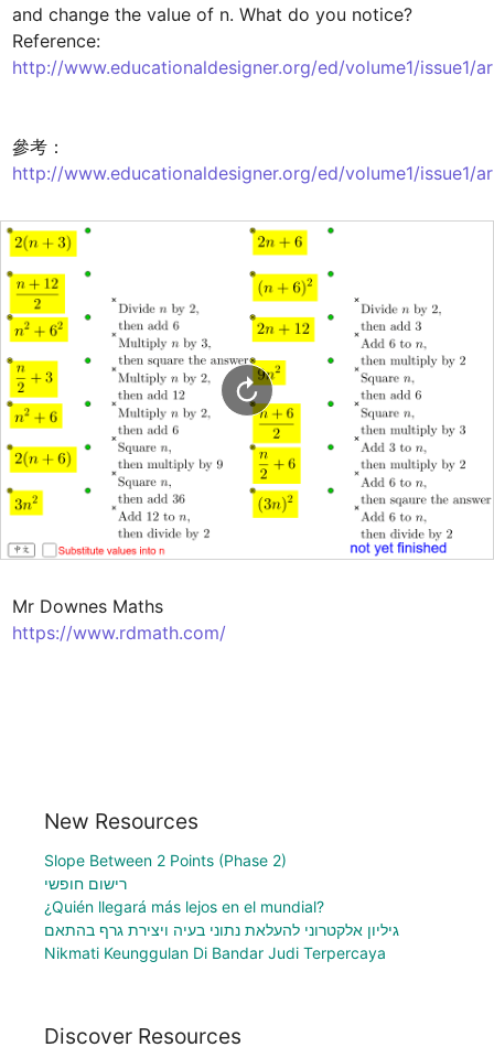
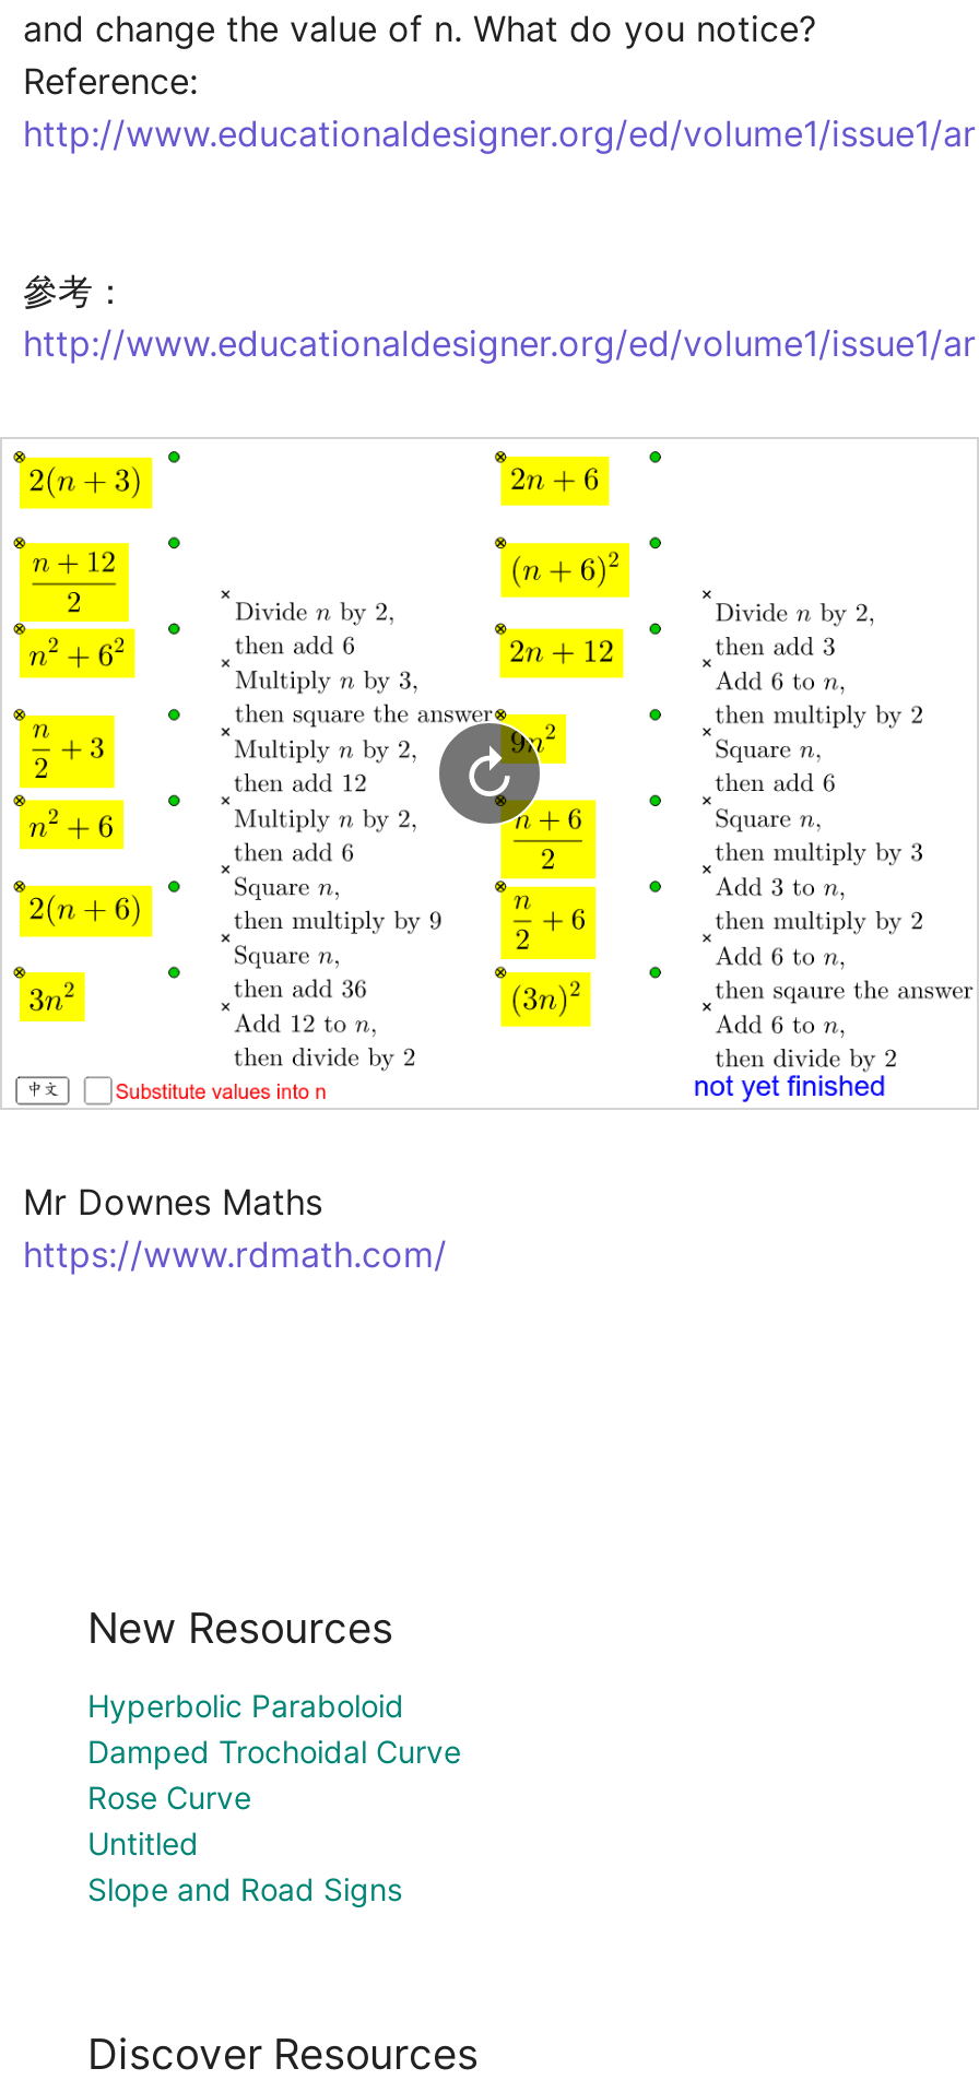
- Slope Between 2 Points (Phase 2)
- רישום חופשי
- ¿Quién llegará más lejos en el mundial?
- גיליון אלקטרוני להעלאת נתוני בעיה ויצירת גרף בהתאם
- Nikmati Keunggulan Di Bandar Judi Terpercaya
+ Hyperbolic Paraboloid
+ Damped Trochoidal Curve
+ Rose Curve
+ Untitled
+ Slope and Road Signs
